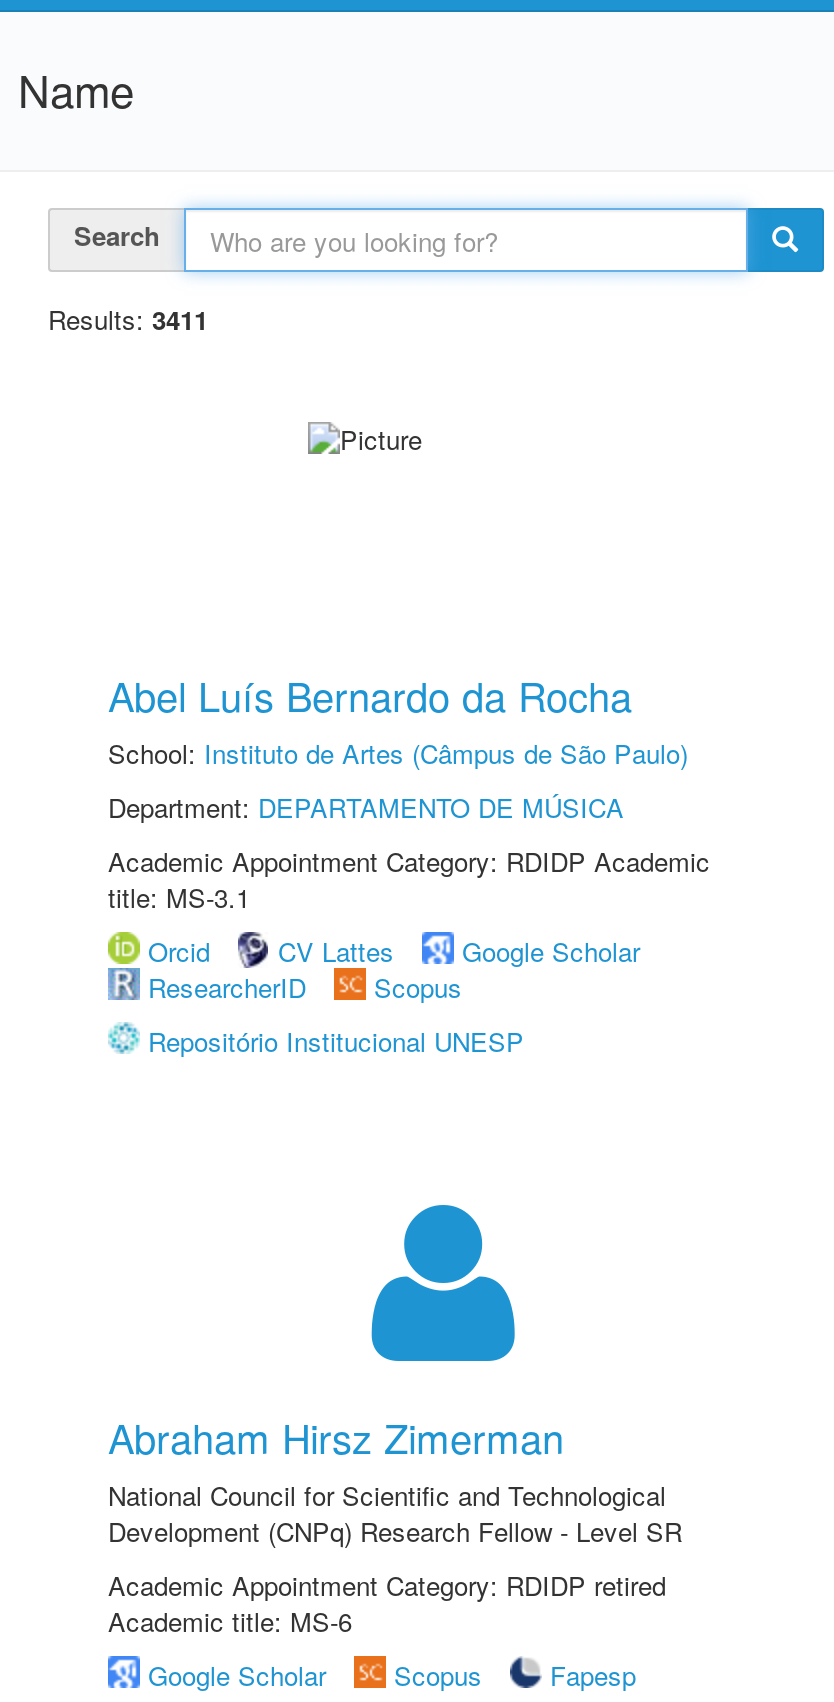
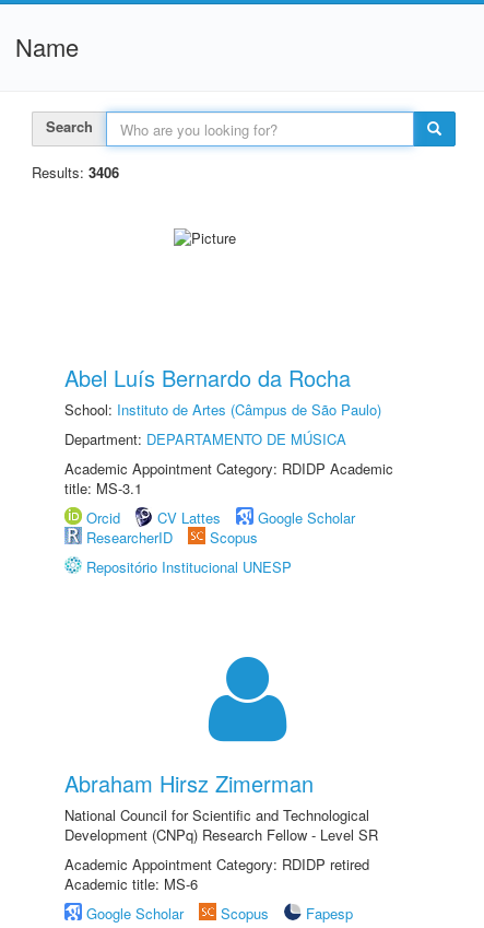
- Results: 3411
+ Results: 3406
